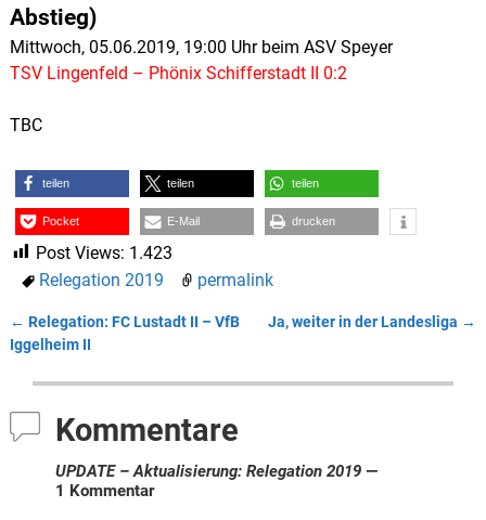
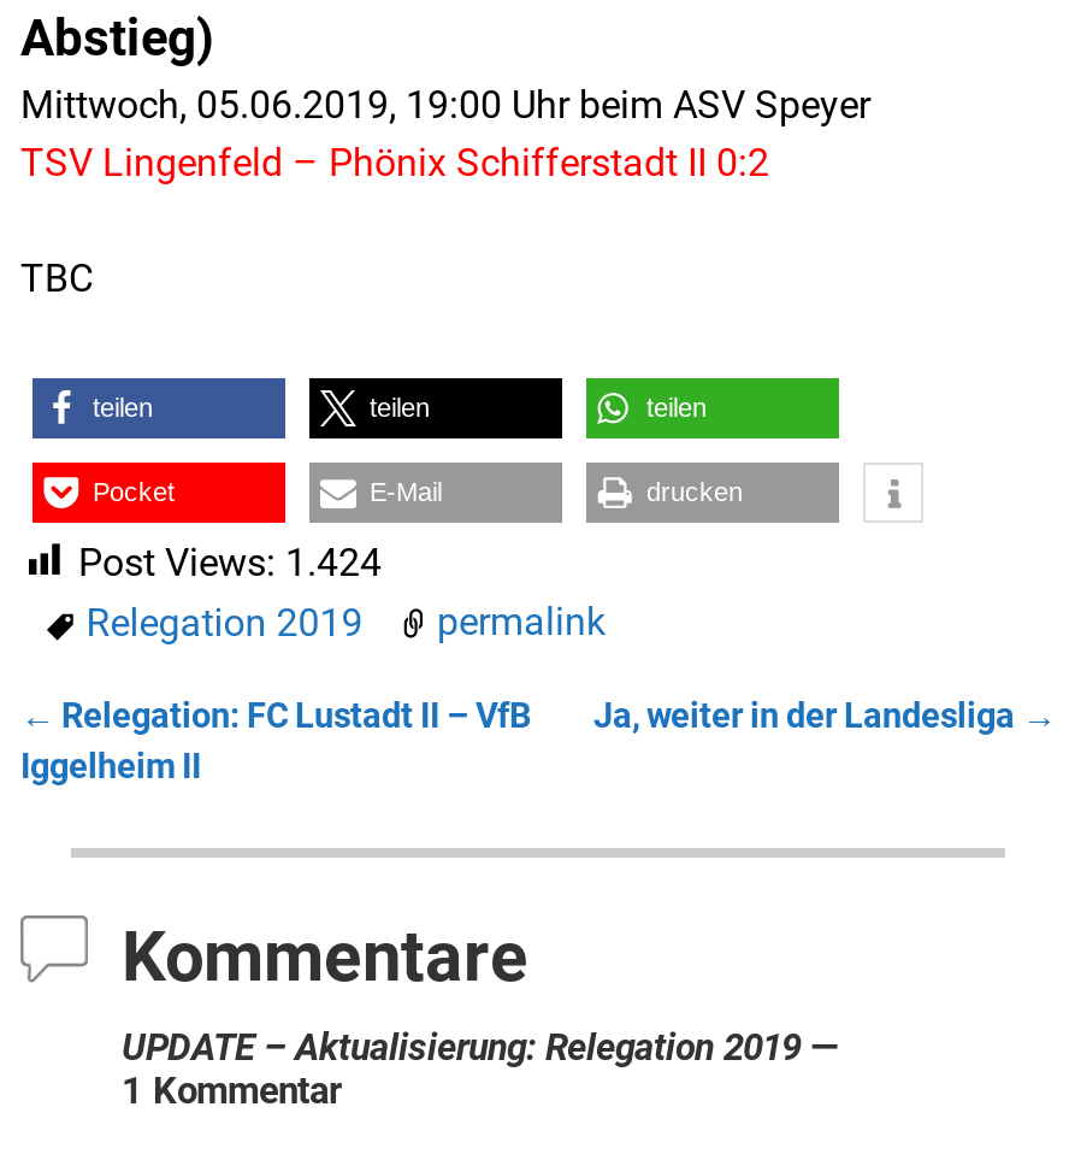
- Post Views: 1.423
+ Post Views: 1.424
